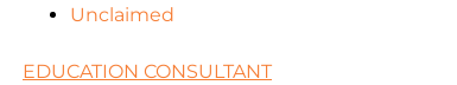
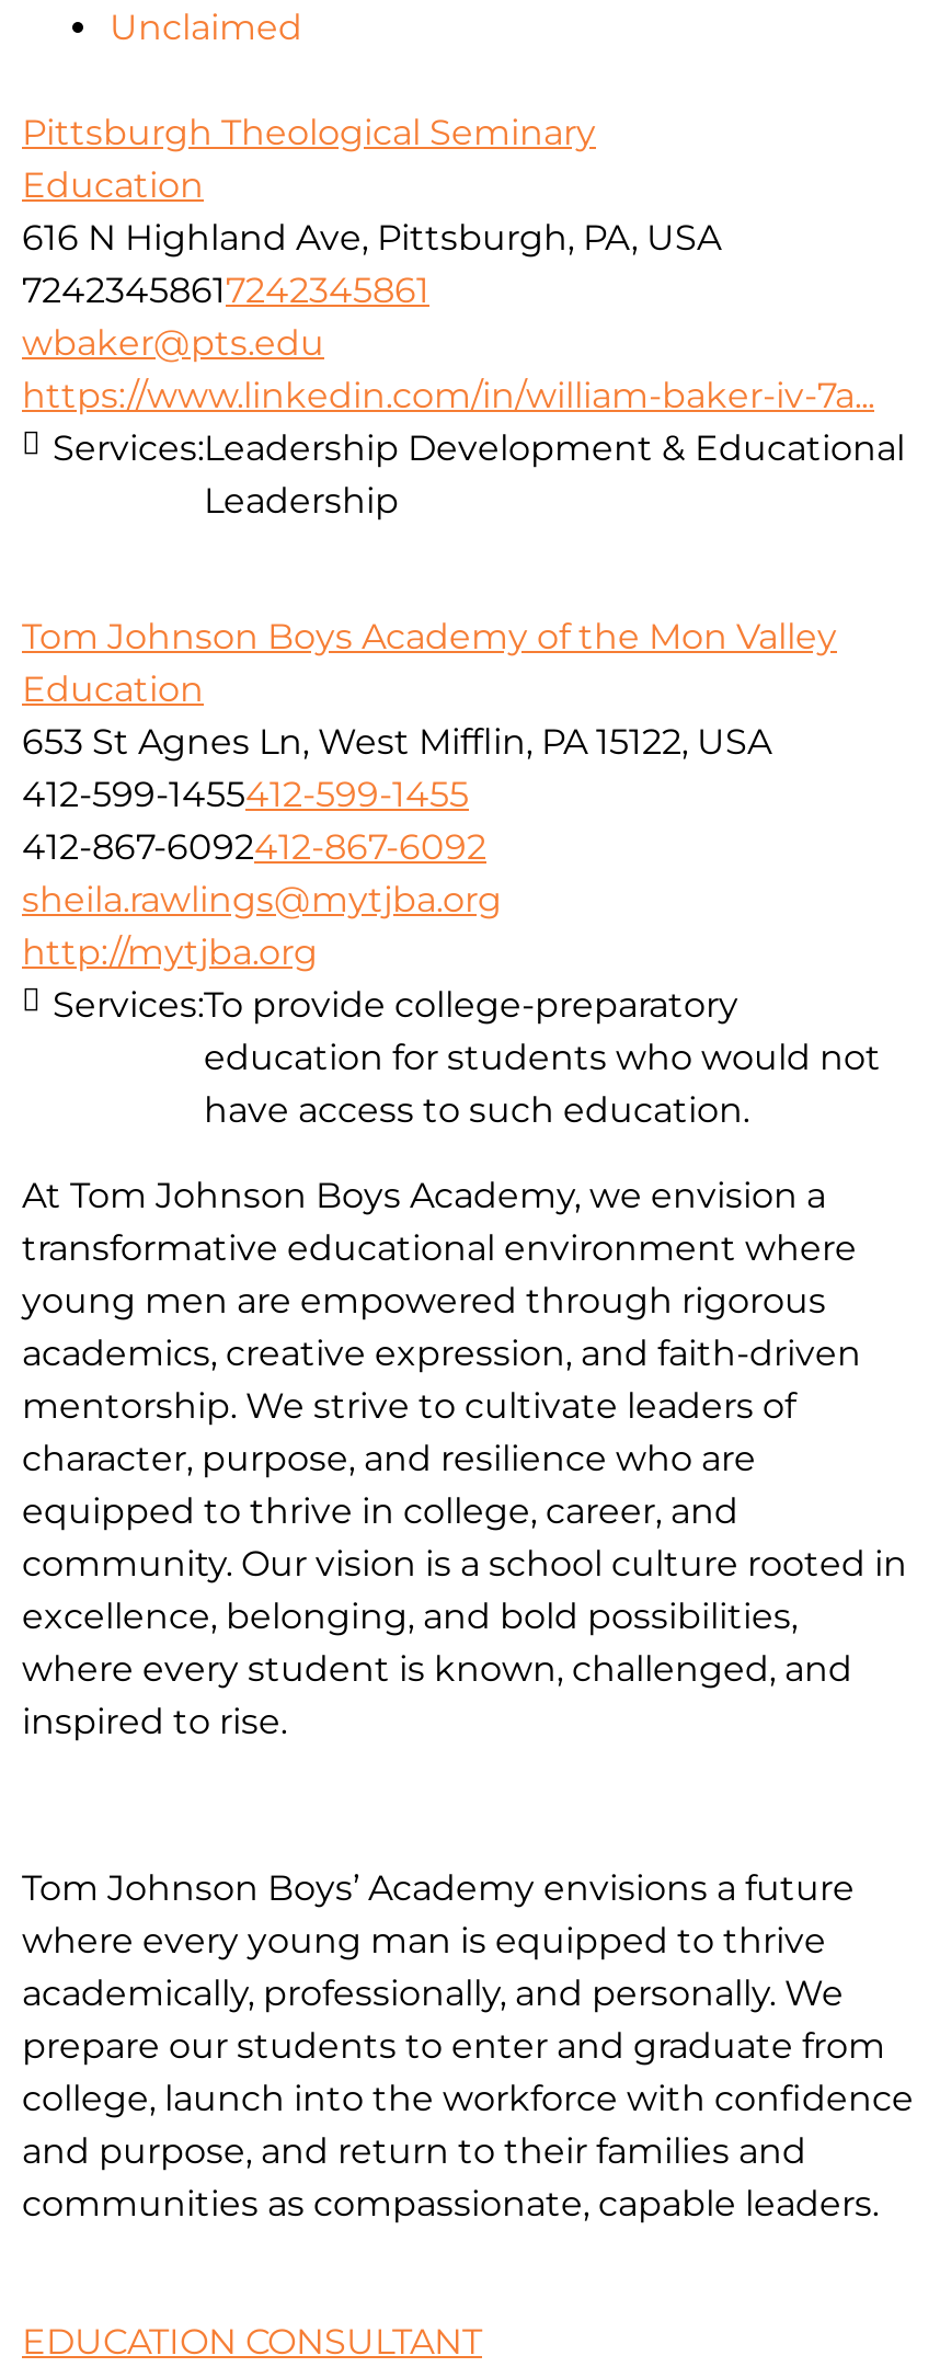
+ Pittsburgh Theological Seminary
+ Education
+ 616 N Highland Ave, Pittsburgh, PA, USA
+ 72423458617242345861
+ wbaker@pts.edu
+ https://www.linkedin.com/in/william-baker-iv-7a...
+ Services:Leadership Development & Educational
+ Leadership
+ Tom Johnson Boys Academy of the Mon Valley
+ Education
+ 653 St Agnes Ln, West Mifflin, PA 15122, USA
+ 412-599-1455412-599-1455
+ 412-867-6092412-867-6092
+ sheila.rawlings@mytjba.org
+ http://mytjba.org

+ At Tom Johnson Boys Academy, we envision a
+ transformative educational environment where
+ young men are empowered through rigorous
+ academics, creative expression, and faith-driven
+ mentorship. We strive to cultivate leaders of
+ character, purpose, and resilience who are
+ equipped to thrive in college, career, and
+ community. Our vision is a school culture rooted in
+ excellence, belonging, and bold possibilities,
+ where every student is known, challenged, and
+ inspired to rise.

+ Tom Johnson Boys’ Academy envisions a future
+ where every young man is equipped to thrive
+ academically, professionally, and personally. We
+ prepare our students to enter and graduate from
+ college, launch into the workforce with confidence
+ and purpose, and return to their families and
+ communities as compassionate, capable leaders.

+ Services:To provide college-preparatory
+ education for students who would not
+ have access to such education.
